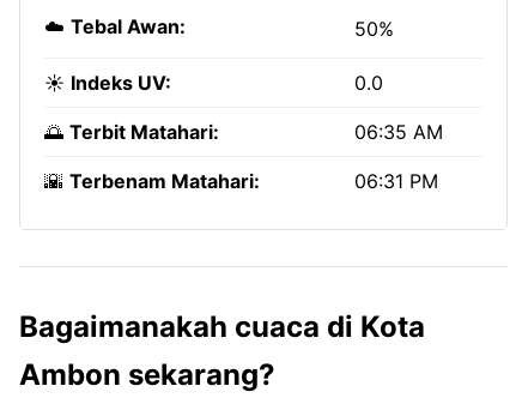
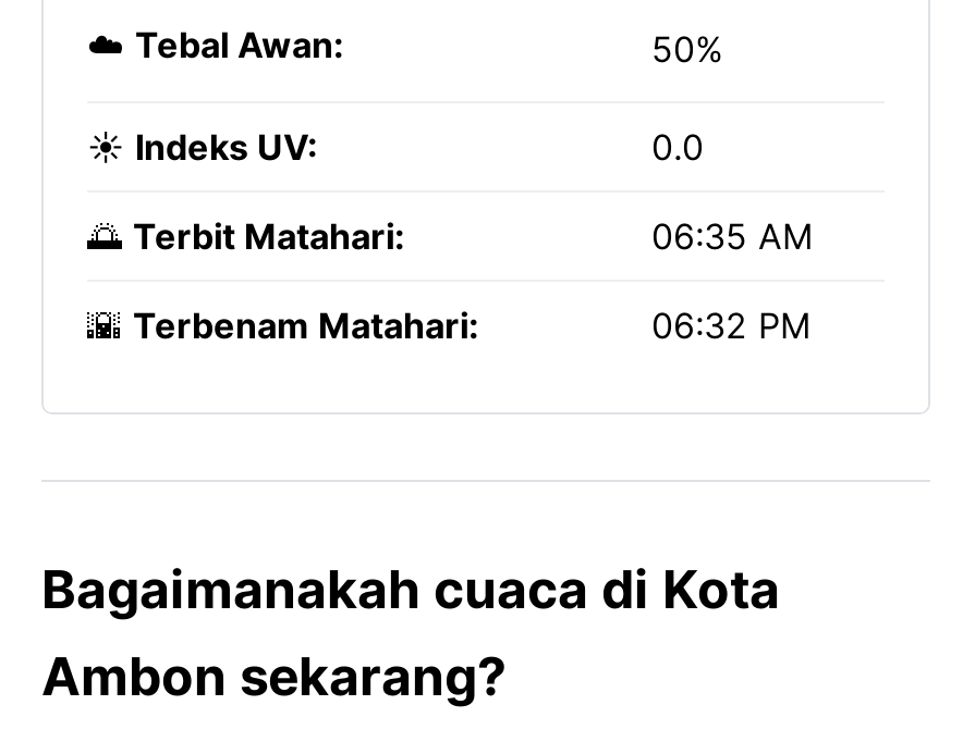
- 06:31 PM
+ 06:32 PM
